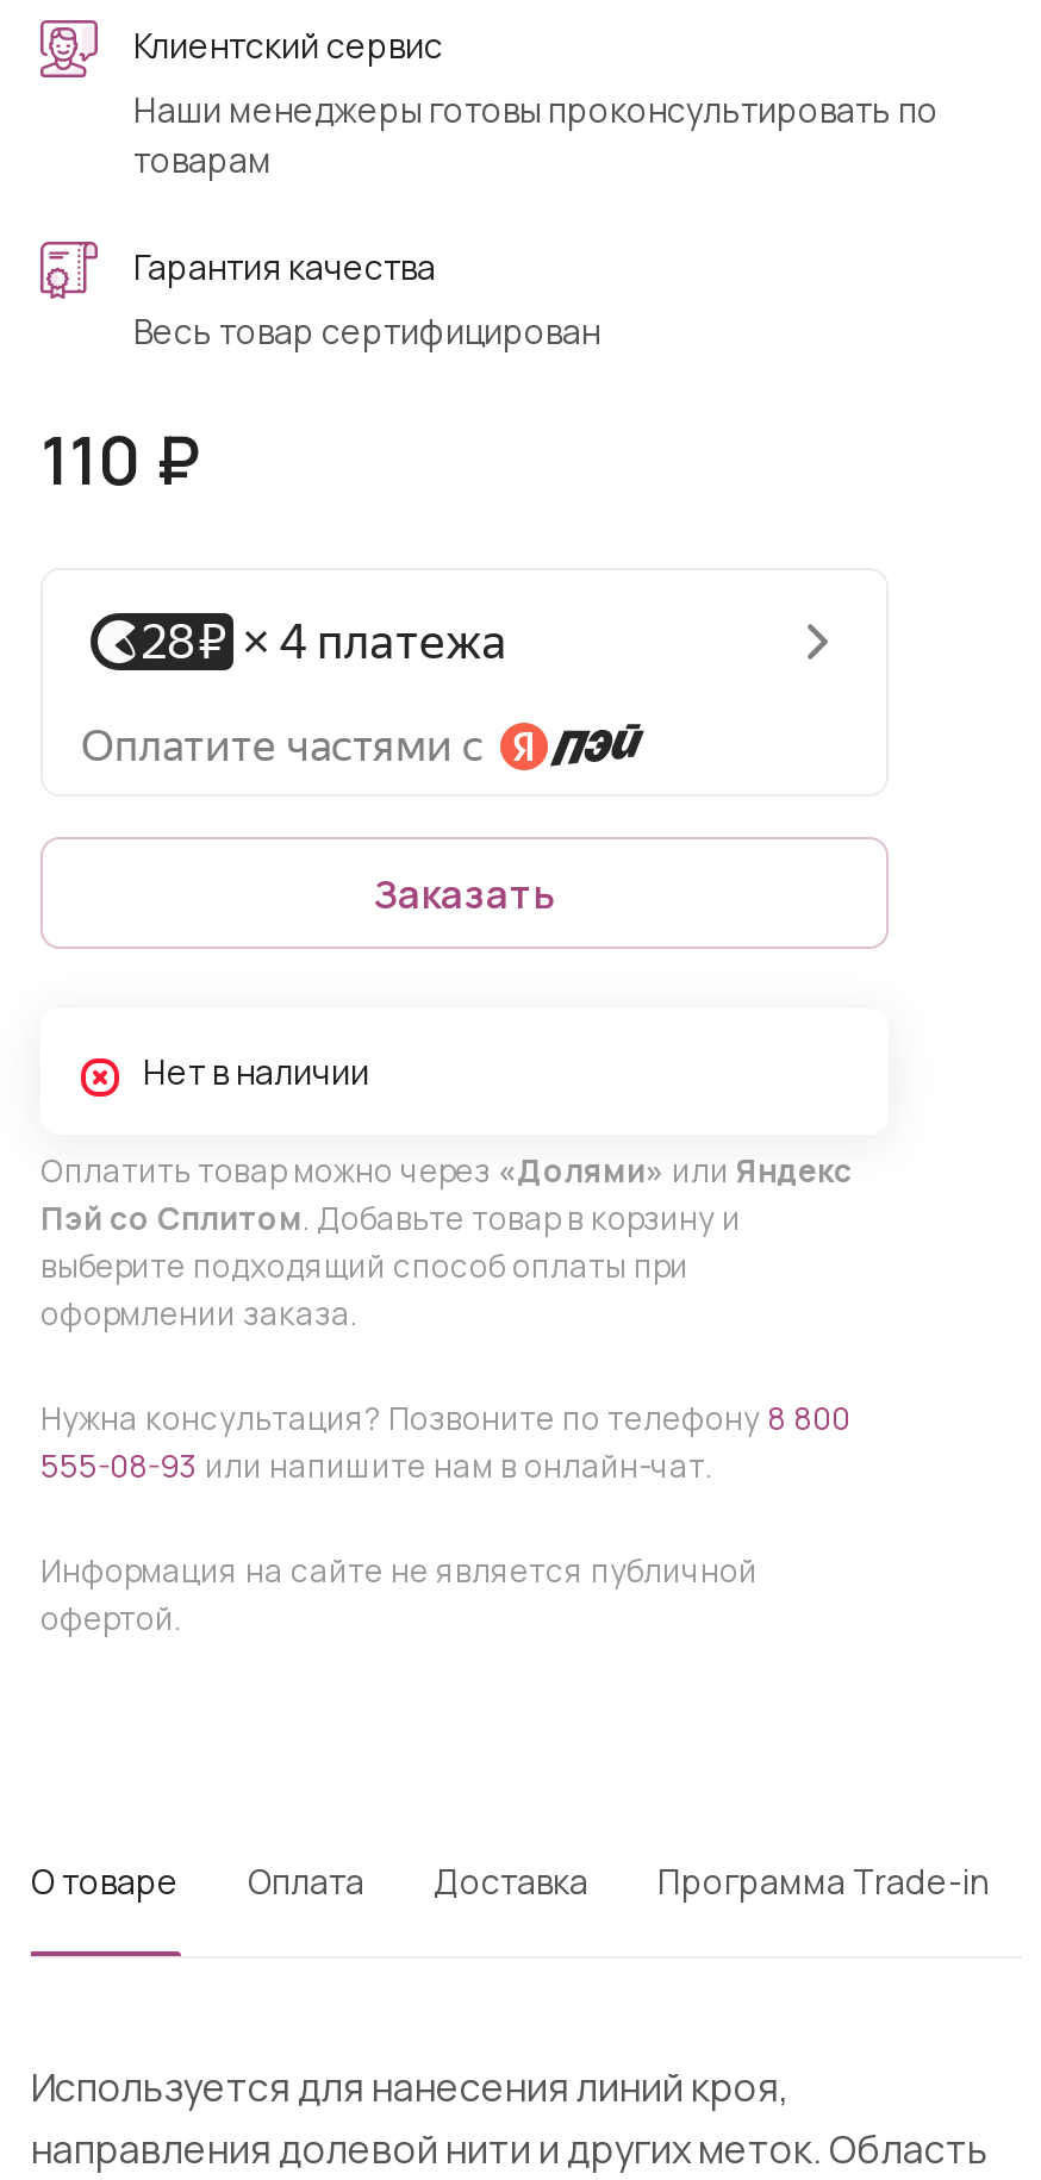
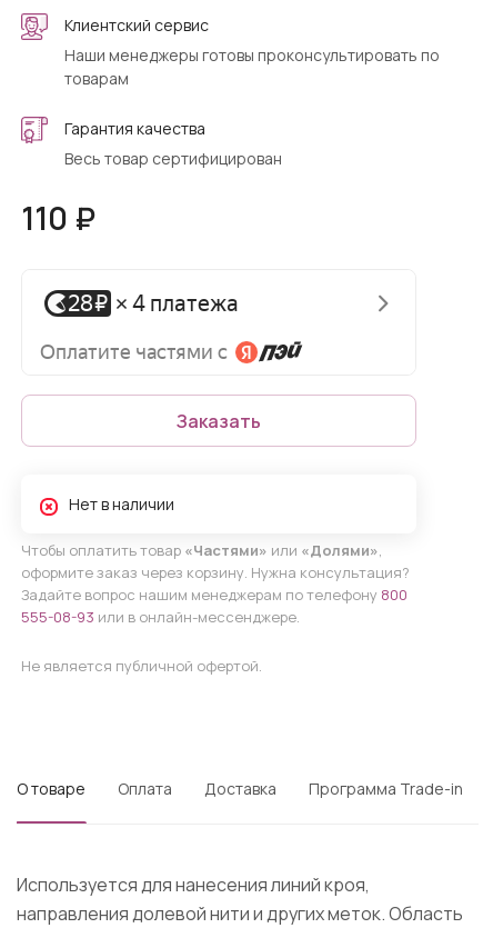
- Оплатить товар можно через «Долями» или Яндекс
- Пэй со Сплитом. Добавьте товар в корзину и
- выберите подходящий способ оплаты при
- оформлении заказа.
- Нужна консультация? Позвоните по телефону 8 800
- 555-08-93 или напишите нам в онлайн-чат.
- Информация на сайте не является публичной
- офертой.
+ Чтобы оплатить товар «Частями» или «Долями»,
+ оформите заказ через корзину. Нужна консультация?
+ Задайте вопрос нашим менеджерам по телефону 800
+ 555-08-93 или в онлайн-мессенджере.
+ Не является публичной офертой.
